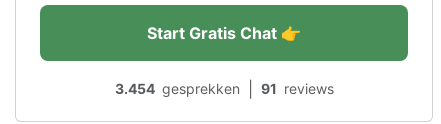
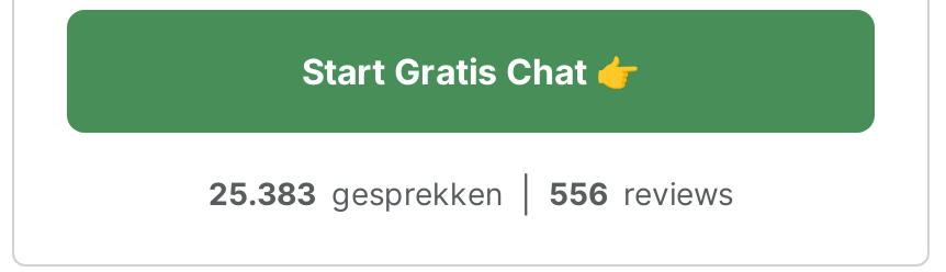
- 3.454 gesprekken
+ 25.383 gesprekken

- 91 reviews
+ 556 reviews
